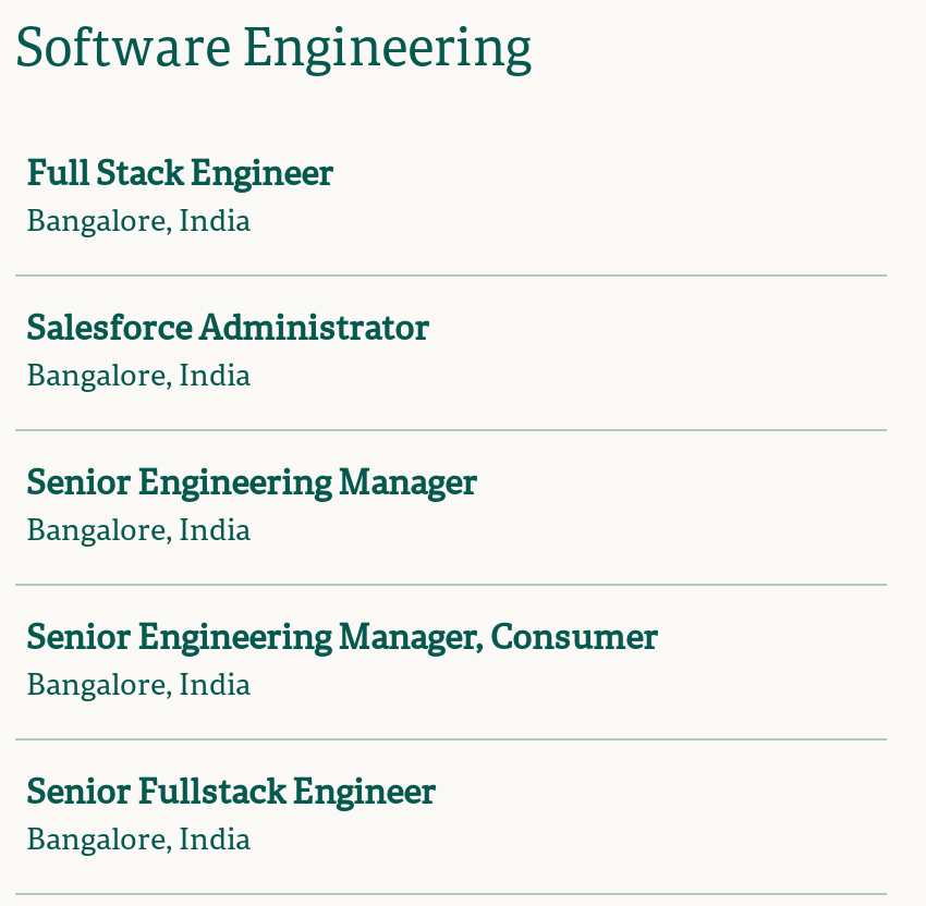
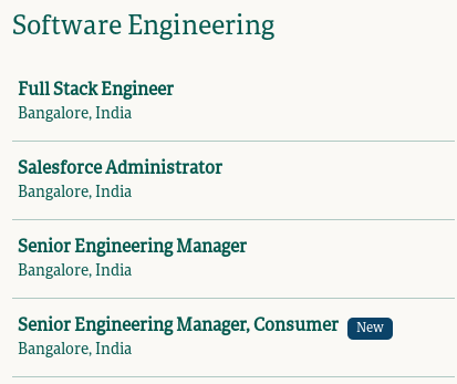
- Bangalore, India
- Senior Fullstack Engineer
+ New
